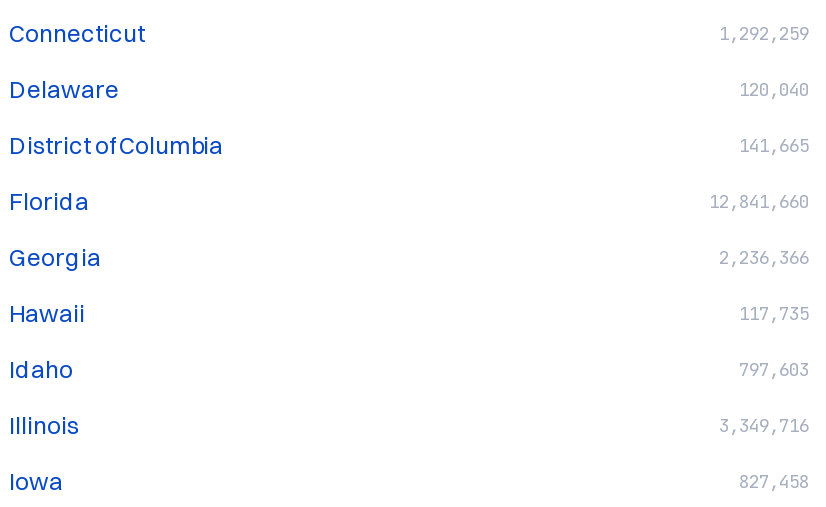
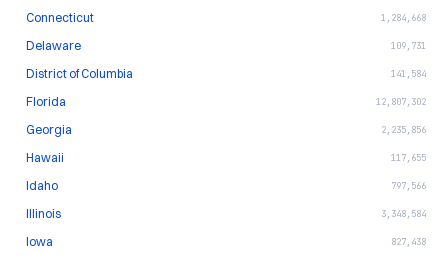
- 1,292,259
+ 1,284,668

- 120,040
+ 109,731

- 141,665
+ 141,584

- 12,841,660
+ 12,807,302

- 2,236,366
+ 2,235,856

- 117,735
+ 117,655

- 797,603
+ 797,566

- 3,349,716
+ 3,348,584

- 827,458
+ 827,438
